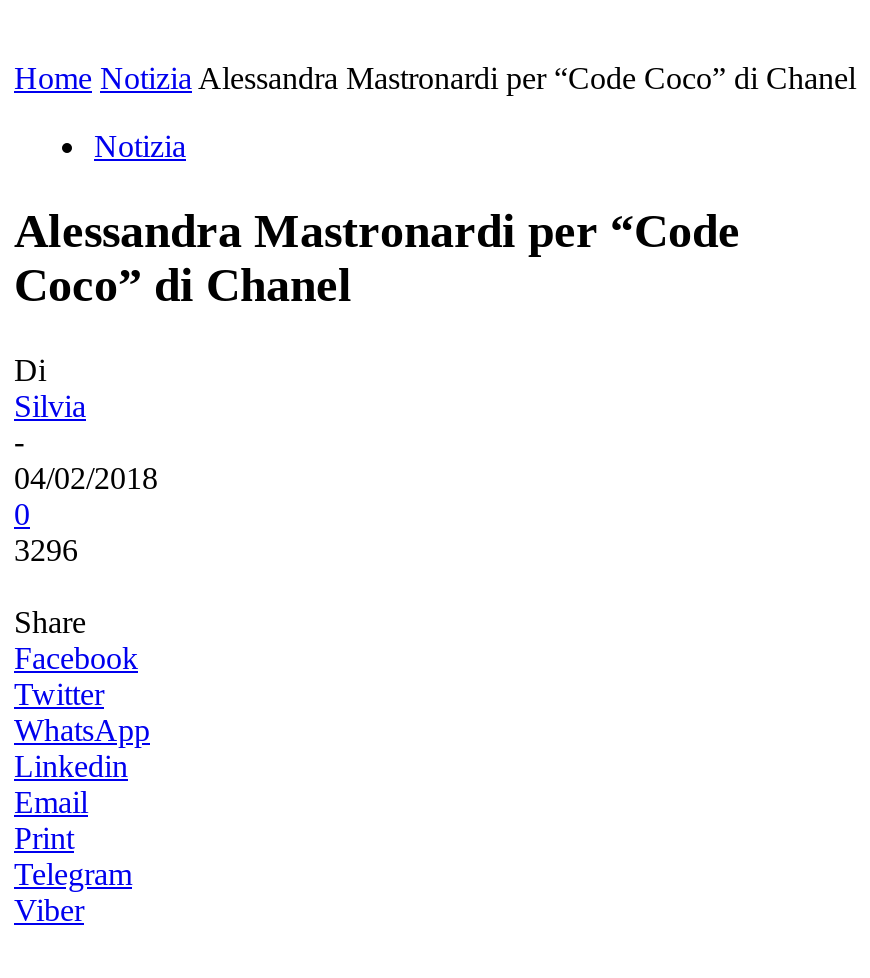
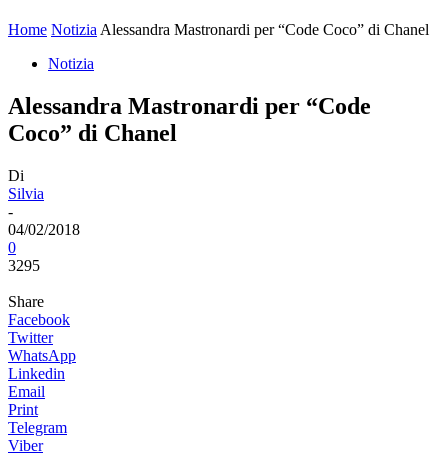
- 3296
+ 3295
